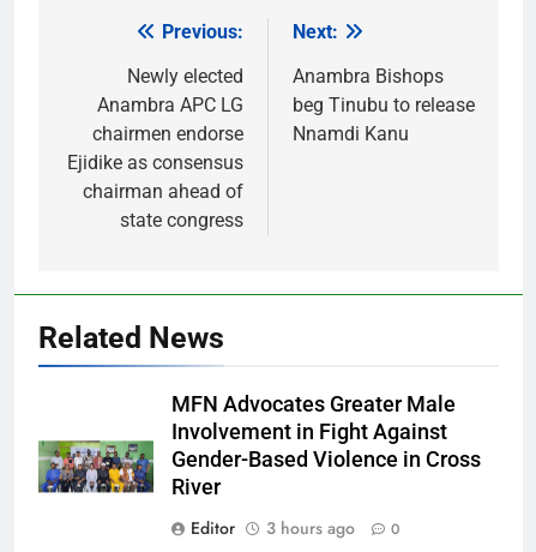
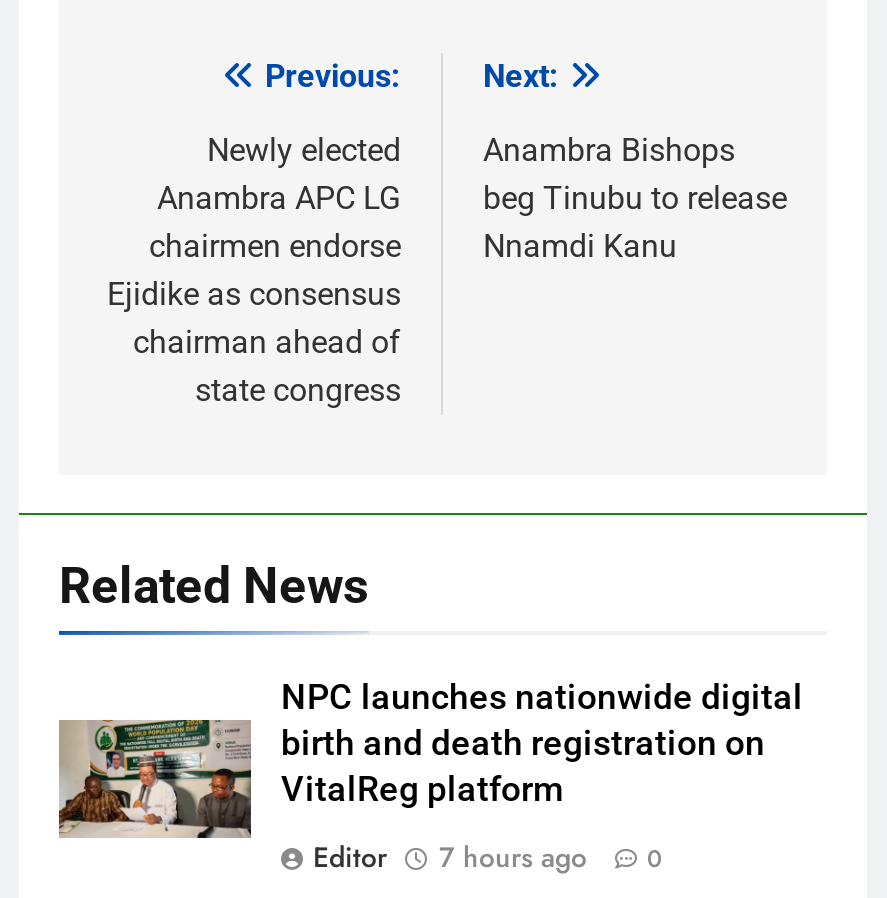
- [image]
- MFN Advocates Greater Male
- Involvement in Fight Against
- Gender-Based Violence in Cross
- River
+ [image]
+ NPC launches nationwide digital
+ birth and death registration on
+ VitalReg platform

- Editor 3 hours ago 0
+ Editor 7 hours ago 0
